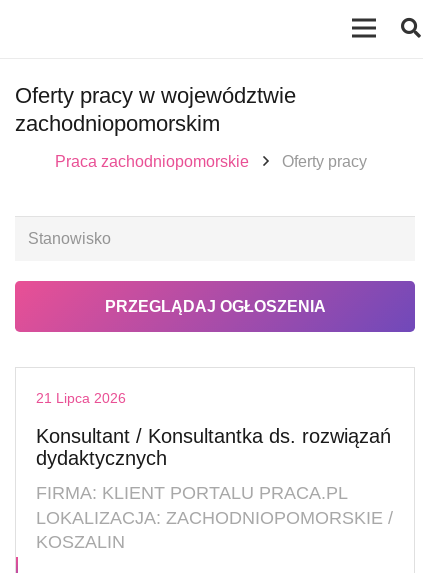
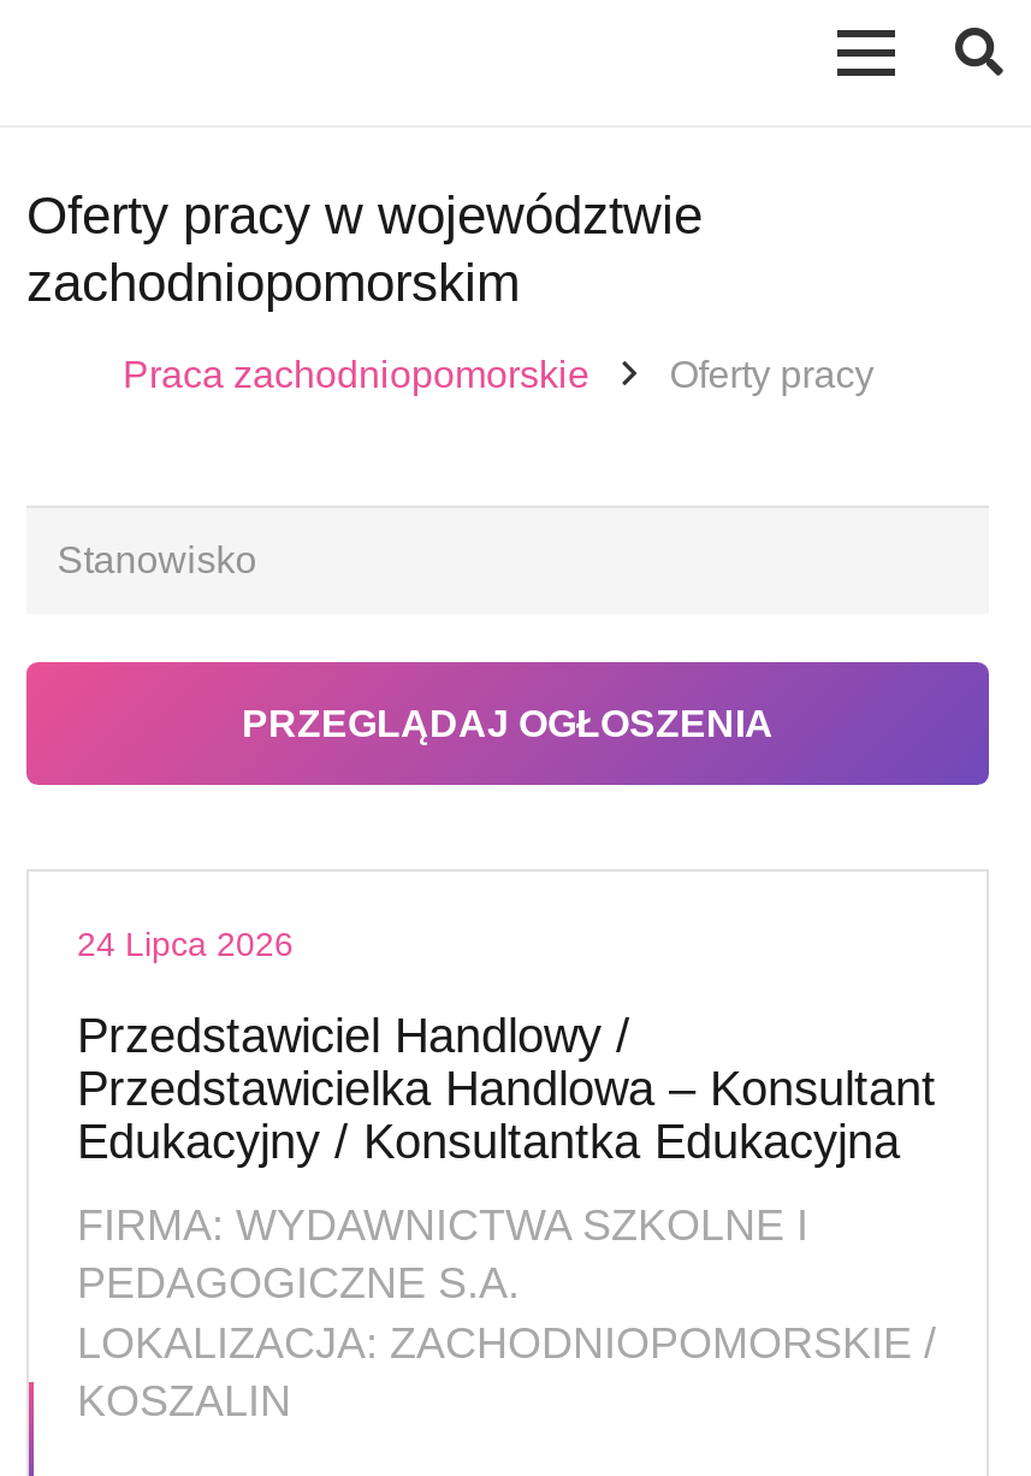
- 21 Lipca 2026
+ 24 Lipca 2026

- Konsultant / Konsultantka ds. rozwiązań
- dydaktycznych
+ Przedstawiciel Handlowy /
+ Przedstawicielka Handlowa – Konsultant
+ Edukacyjny / Konsultantka Edukacyjna

- FIRMA: KLIENT PORTALU PRACA.PL
+ FIRMA: WYDAWNICTWA SZKOLNE I
+ PEDAGOGICZNE S.A.
